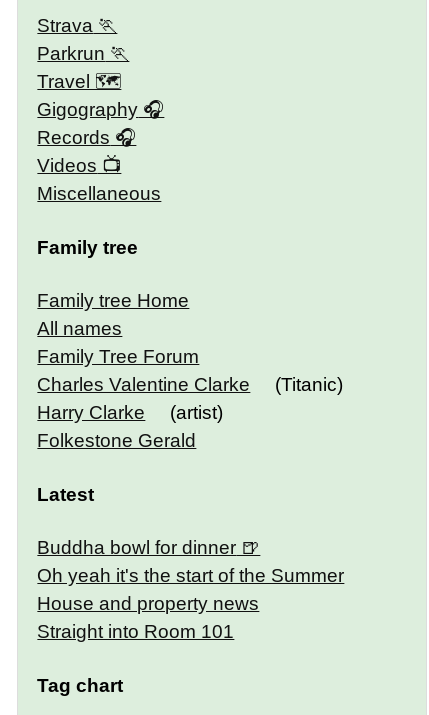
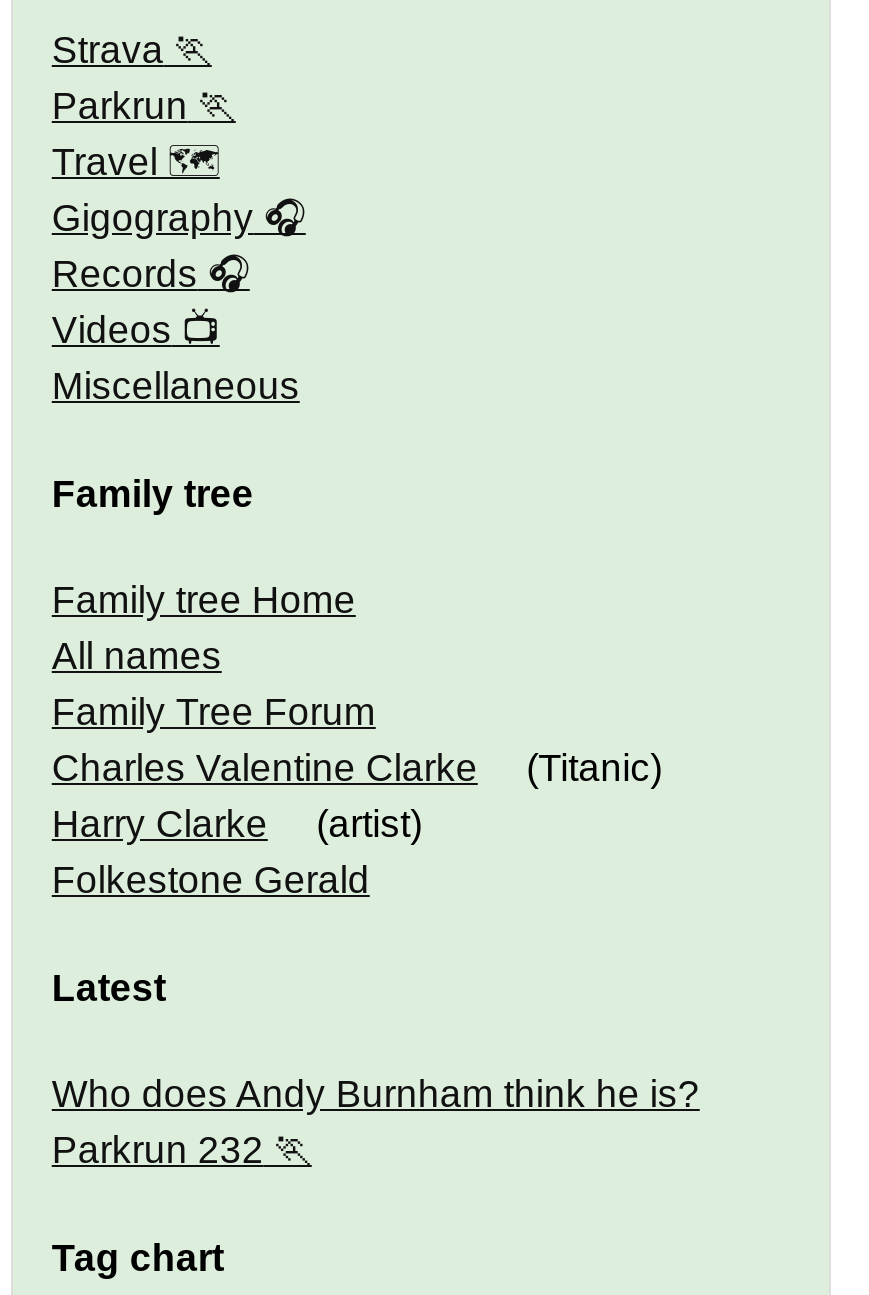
- Buddha bowl for dinner
- Oh yeah it's the start of the Summer
- House and property news
- Straight into Room 101
+ Who does Andy Burnham think he is?
+ Parkrun 232
